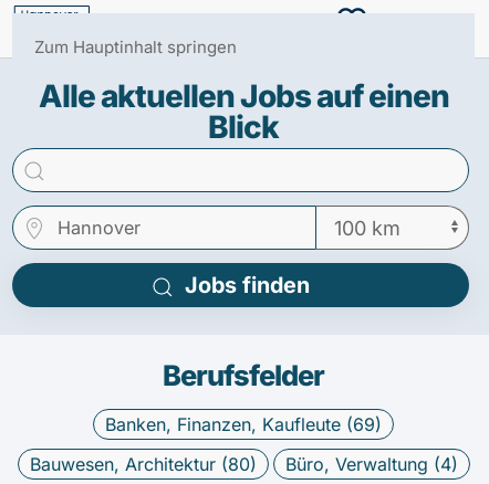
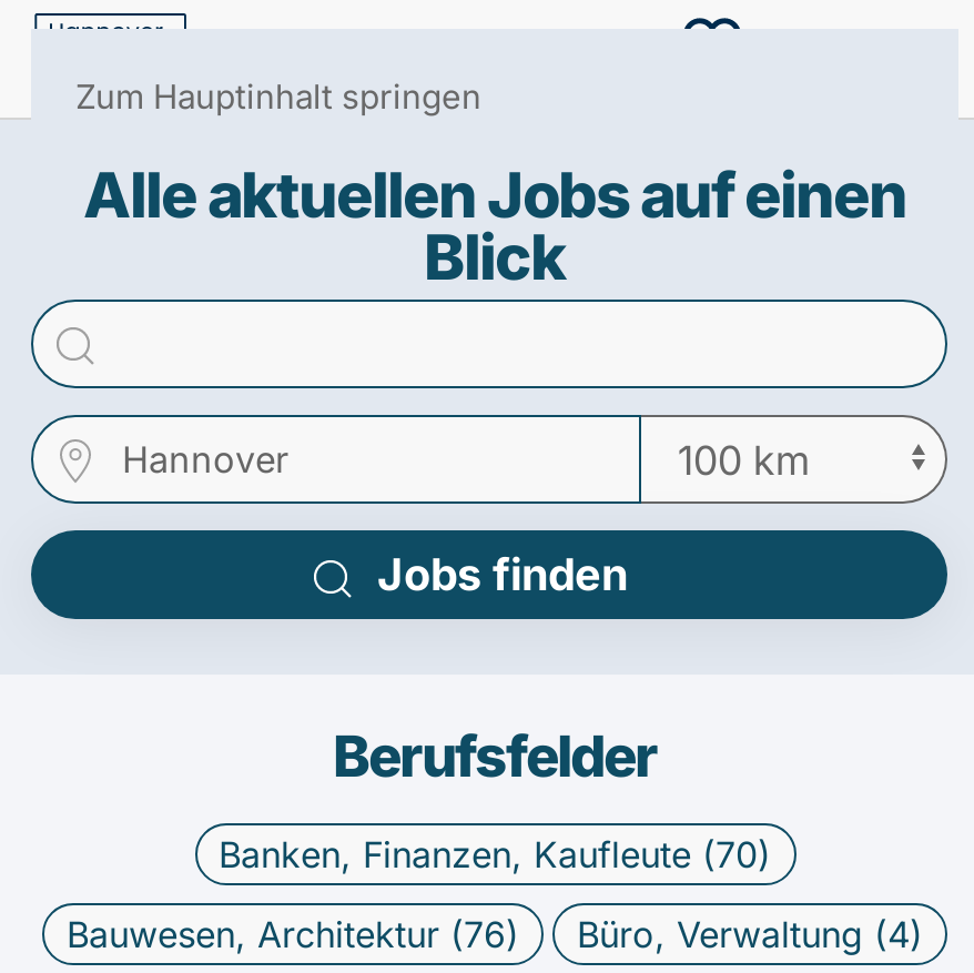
- Banken, Finanzen, Kaufleute (69)
+ Banken, Finanzen, Kaufleute (70)

- Bauwesen, Architektur (80)
+ Bauwesen, Architektur (76)
